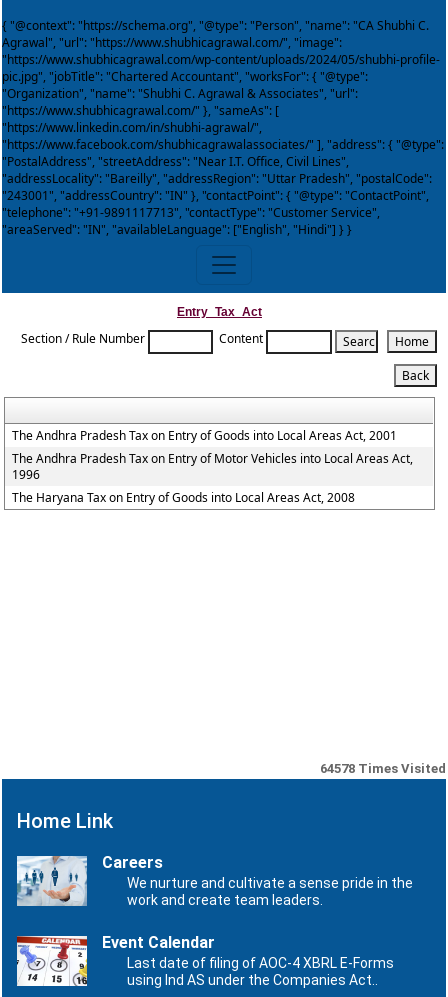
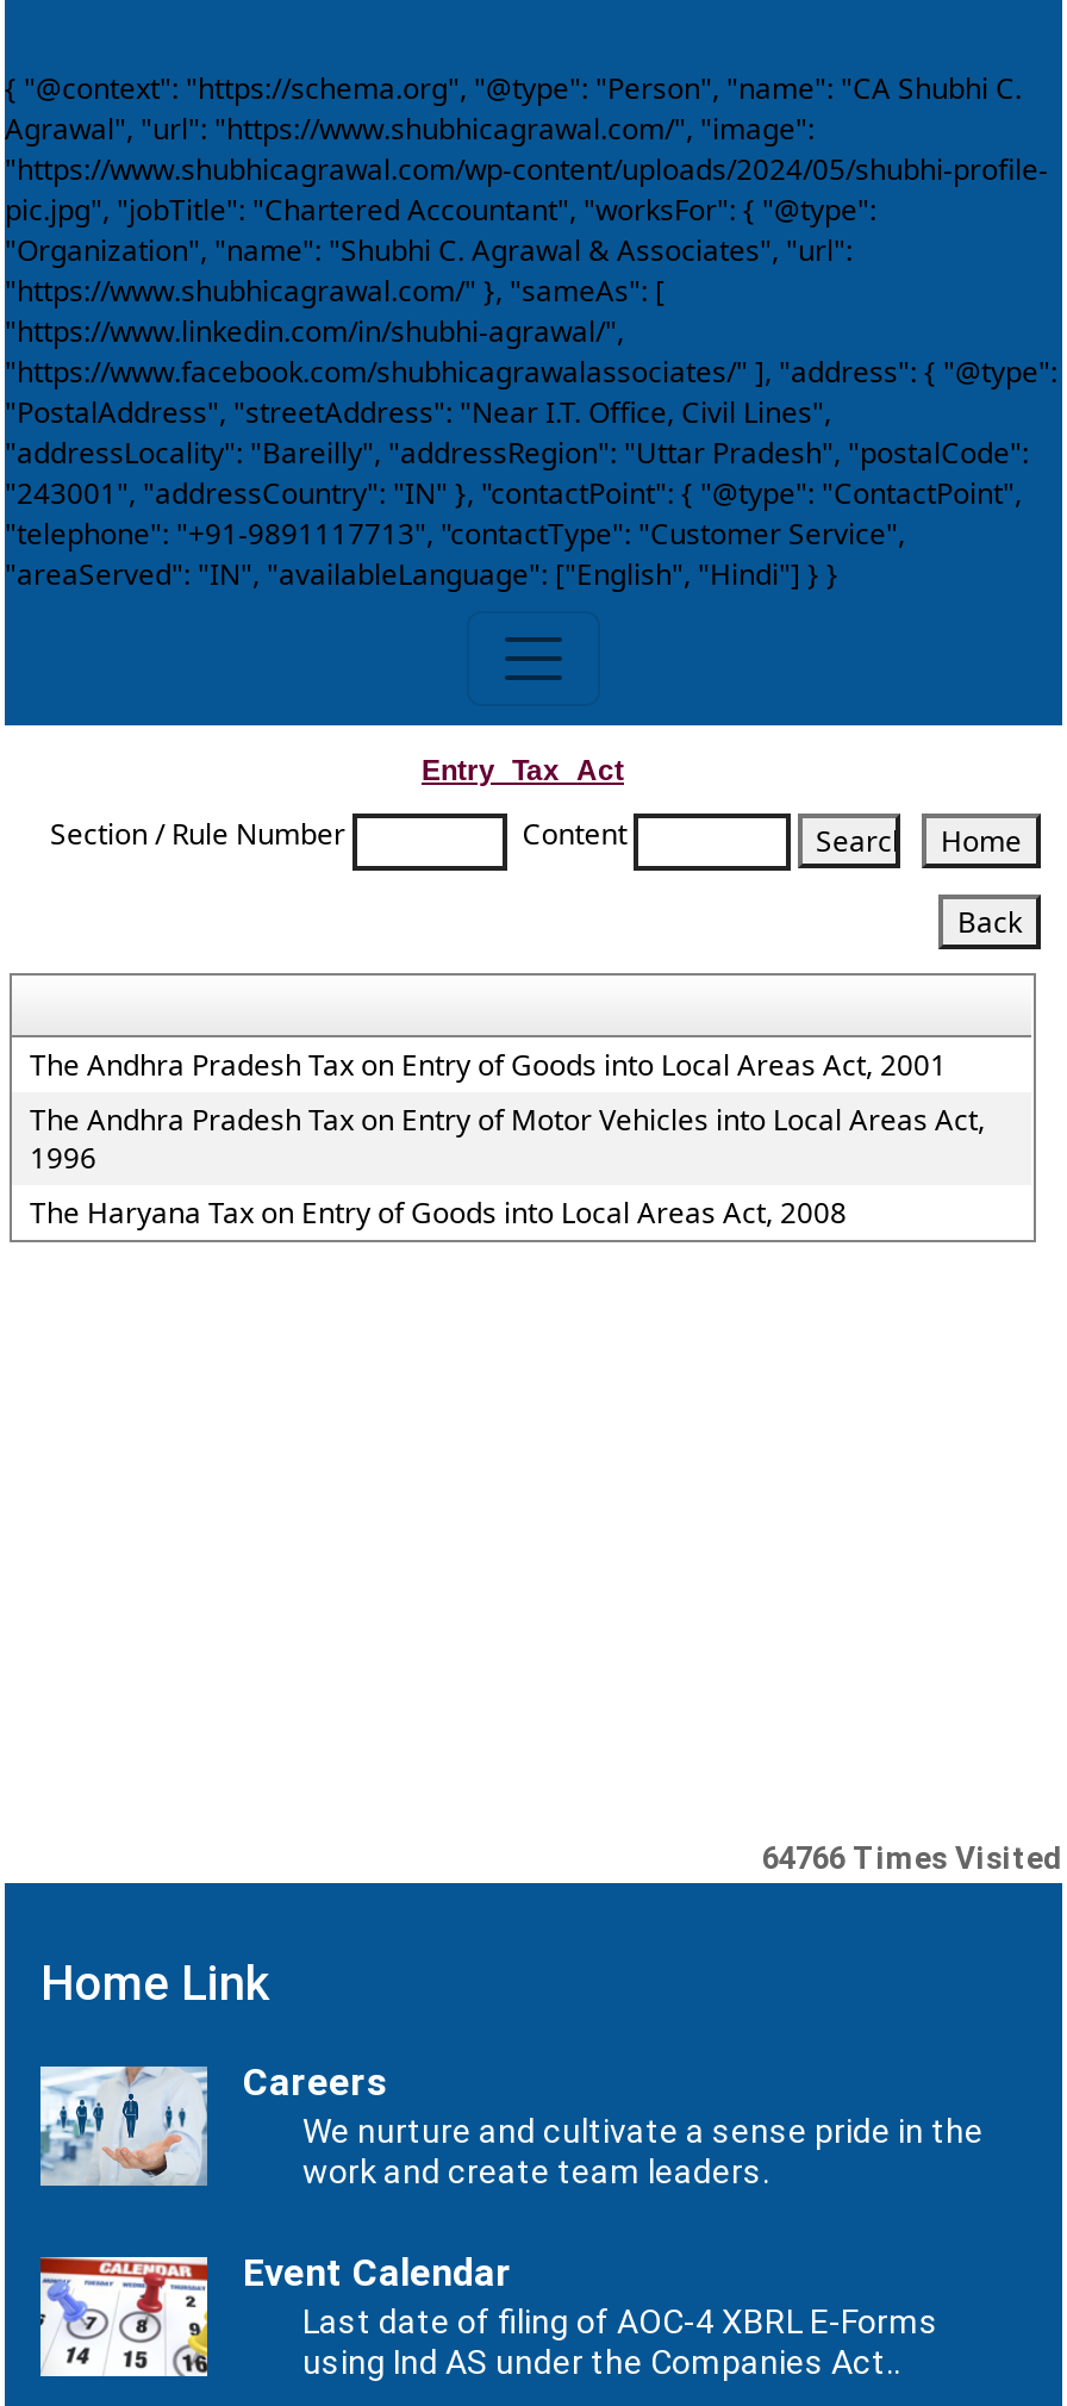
- 64578 Times Visited
+ 64766 Times Visited
